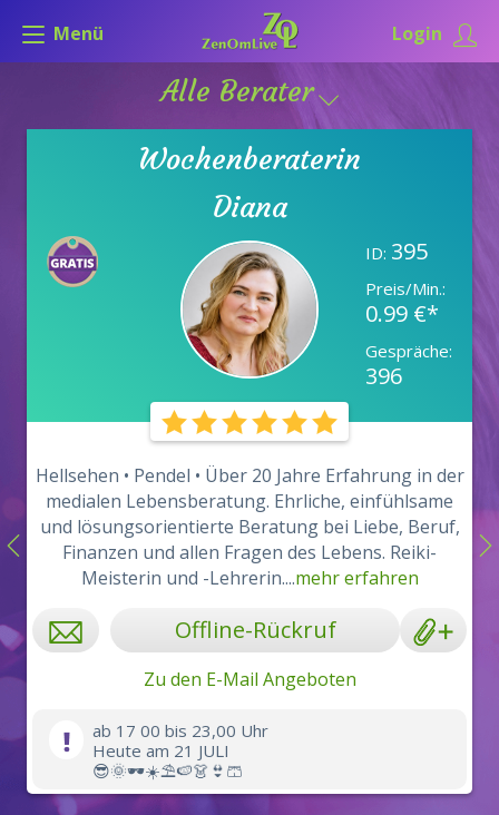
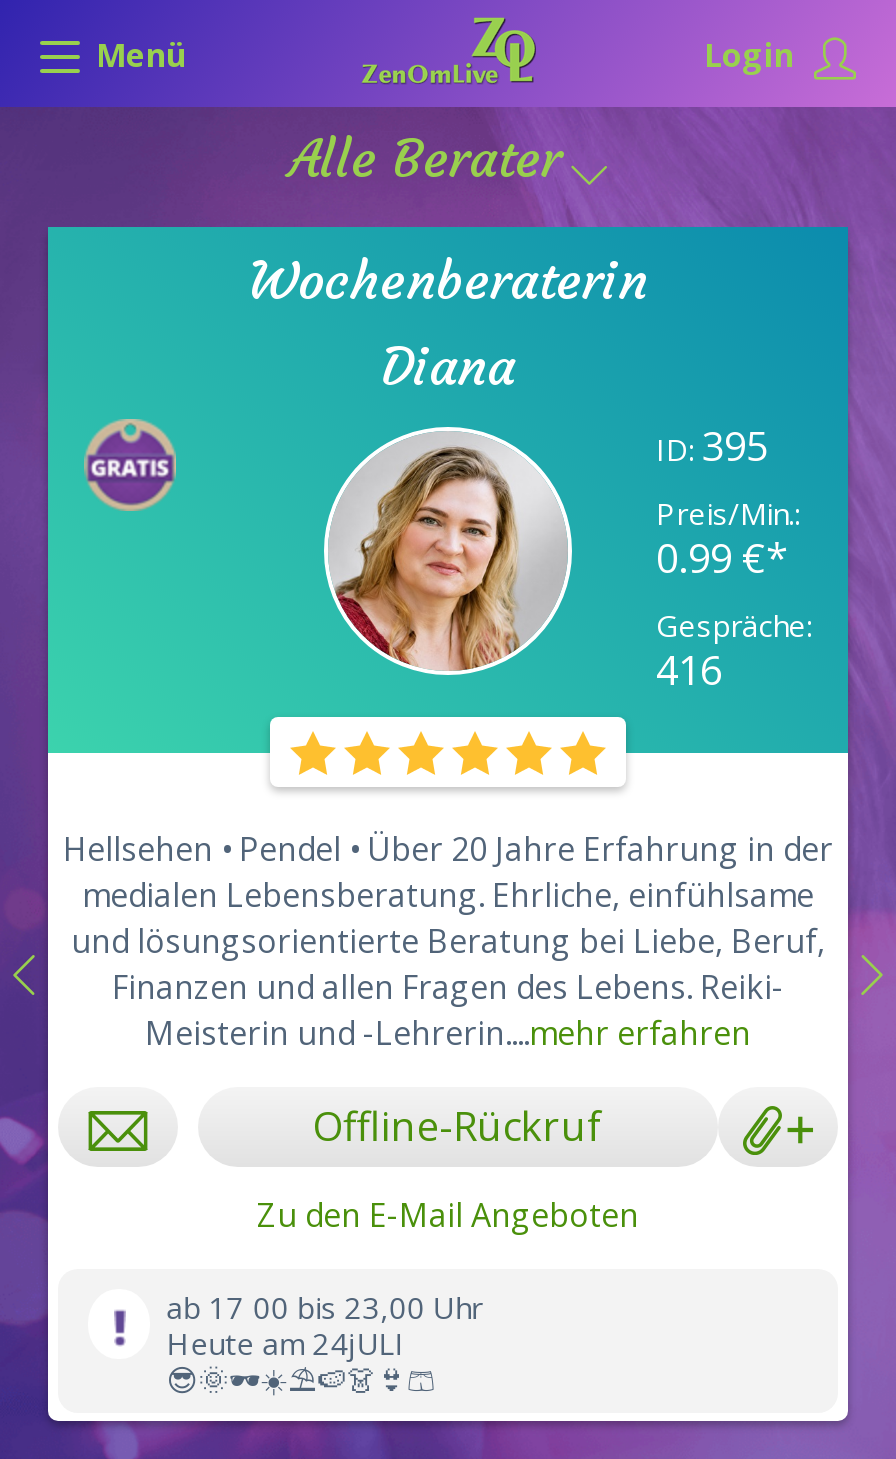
- 396
+ 416

- Heute am 21 JULI
+ Heute am 24jULI
